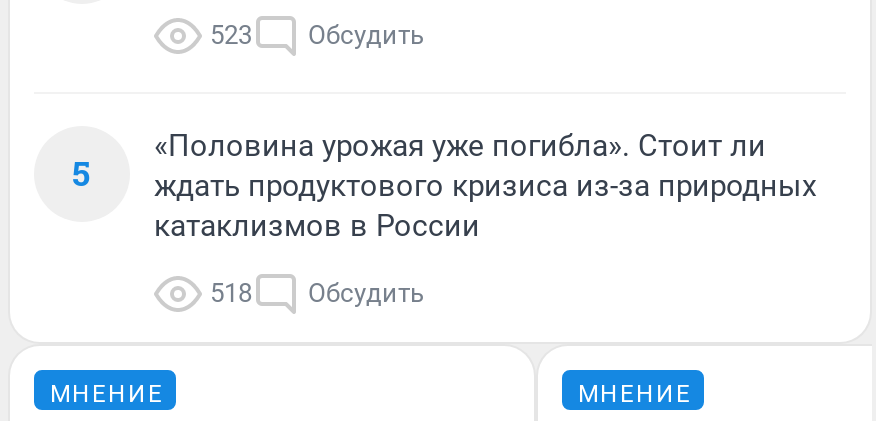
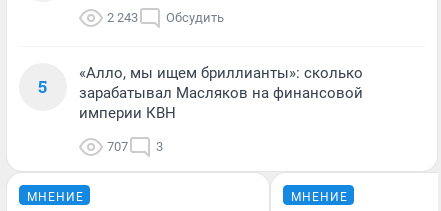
- 523 Обсудить
+ 2 243 Обсудить

- «Половина урожая уже погибла». Стоит ли
- ждать продуктового кризиса из-за природных
- катаклизмов в России
+ «Алло, мы ищем бриллианты»: сколько
+ зарабатывал Масляков на финансовой
+ империи КВН

- 518
- Обсудить
+ 707
+ 3
